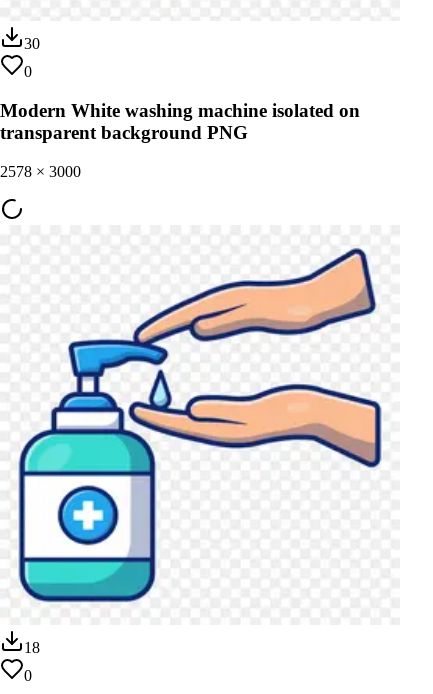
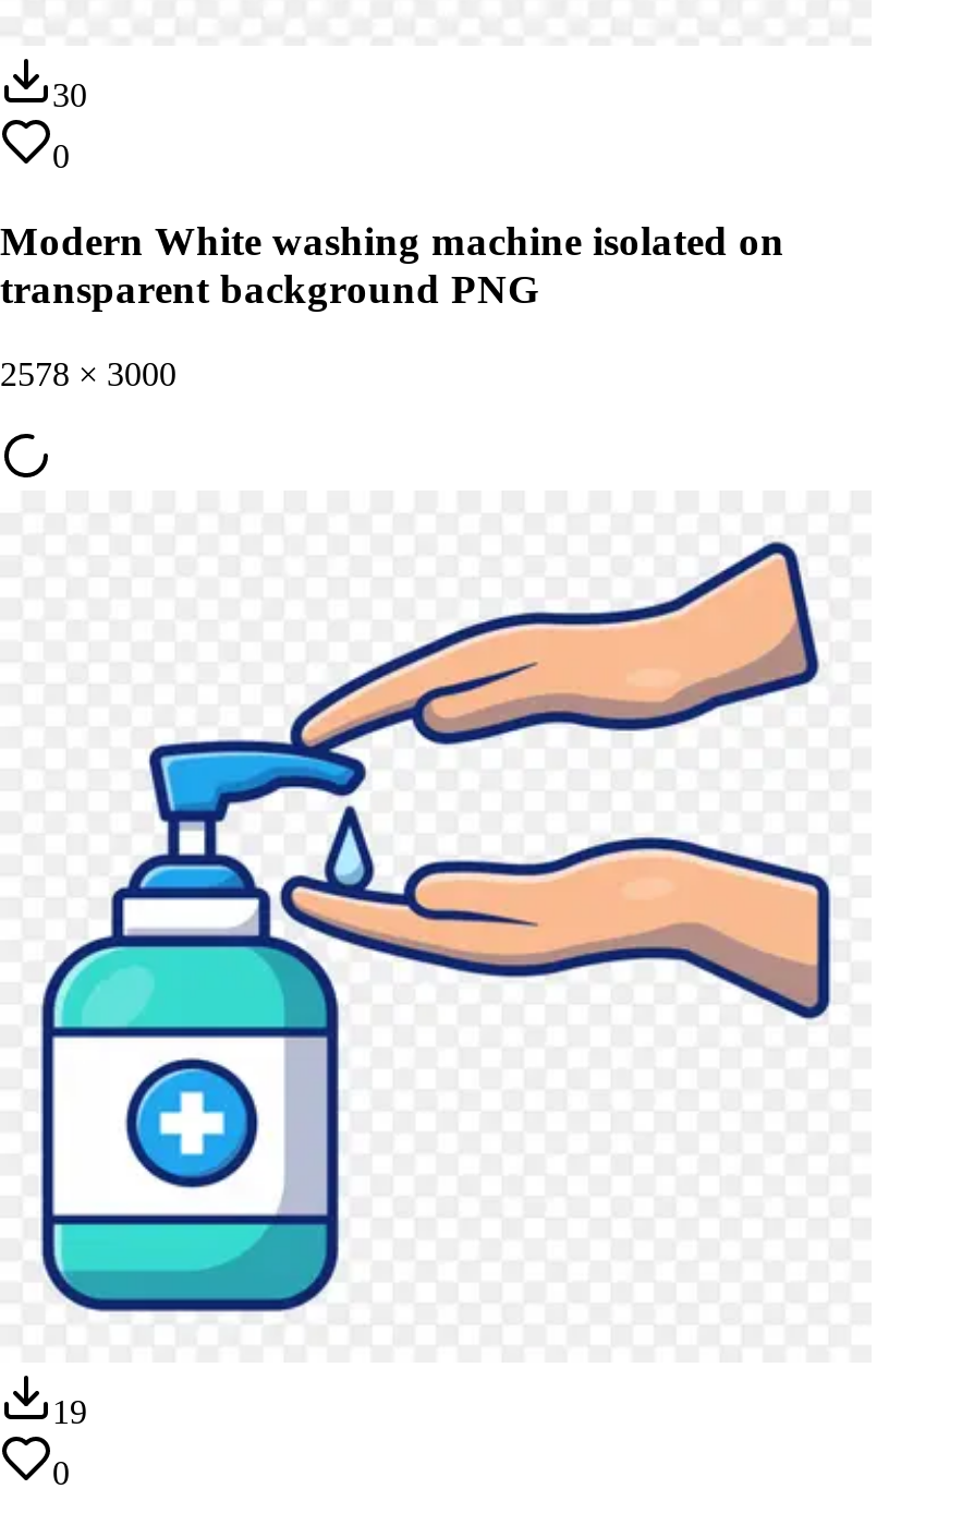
- 18
+ 19
